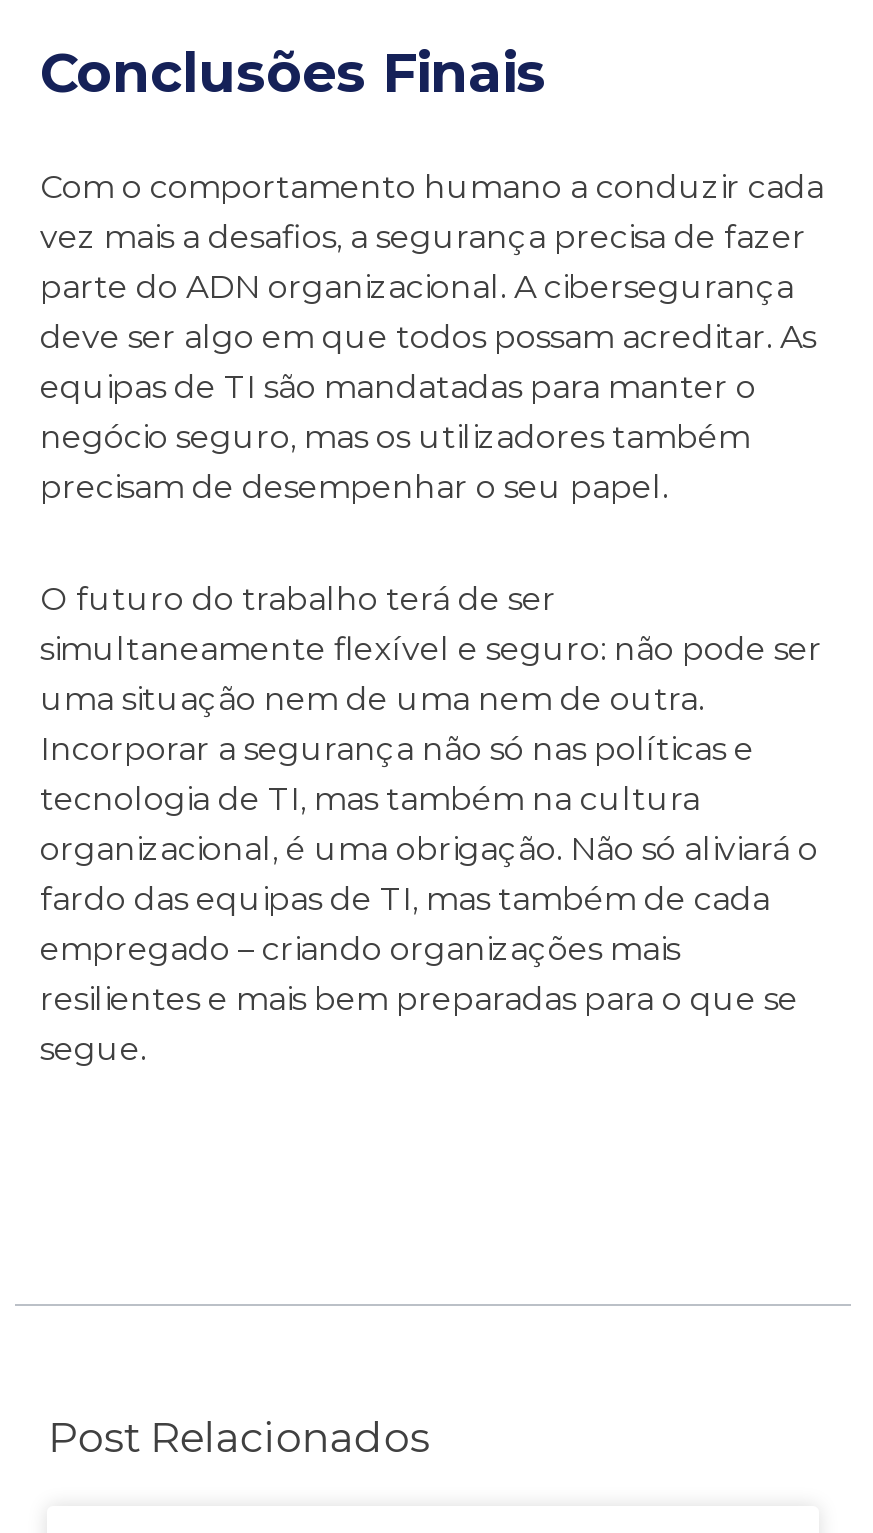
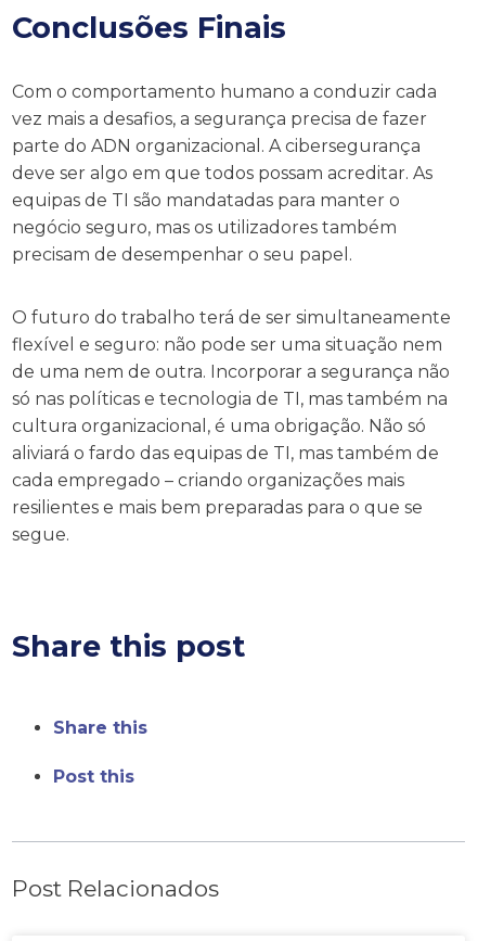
moved up: resilientes e mais bem preparadas para o que se | segue.

+ Share this post
+ Share this
+ Post this
